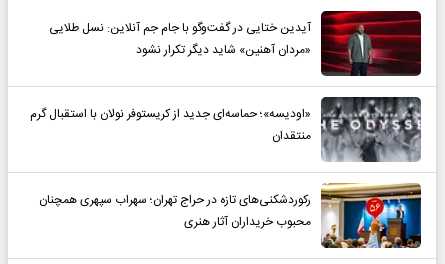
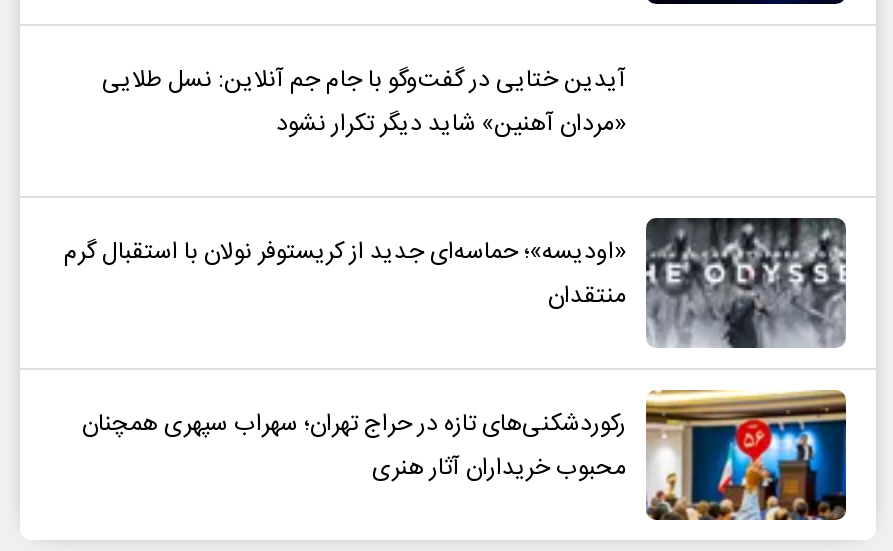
- [image]
